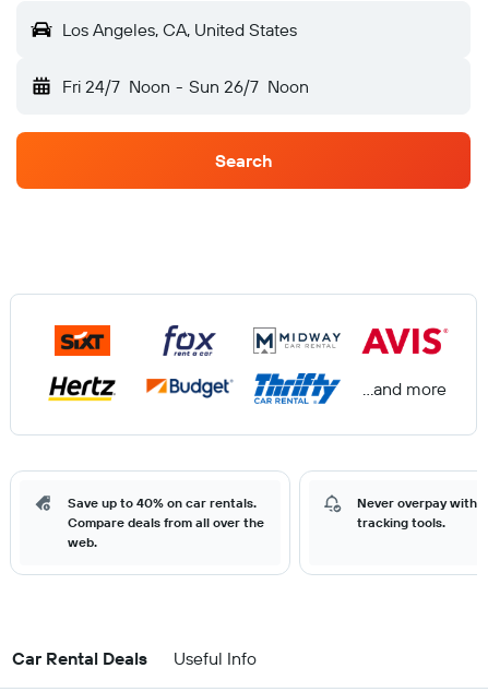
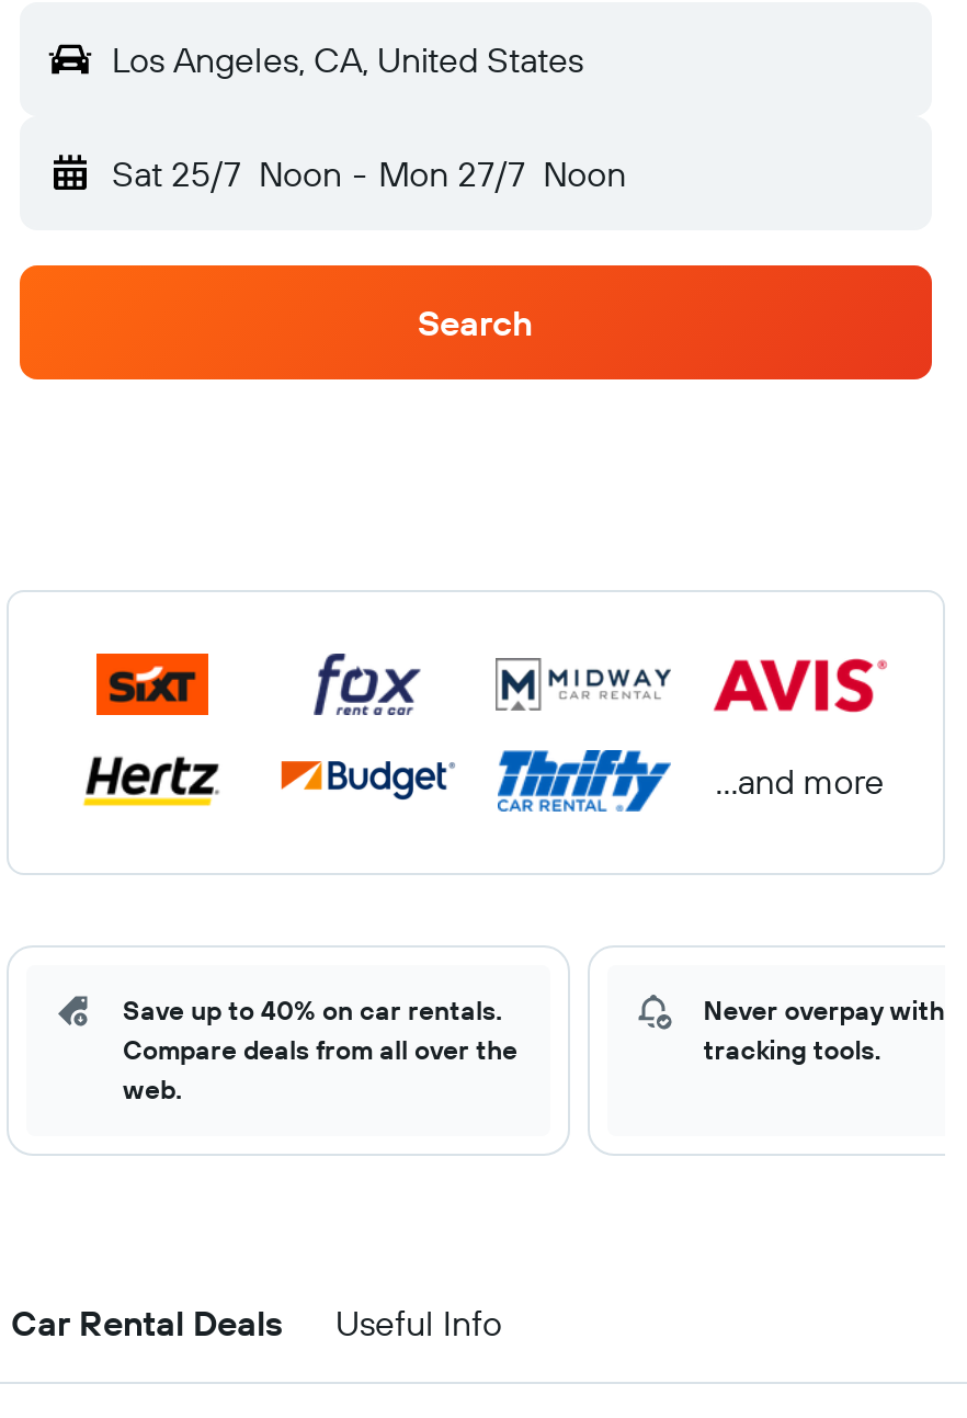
- Fri 24/7 Noon - Sun 26/7 Noon
+ Sat 25/7 Noon - Mon 27/7 Noon
